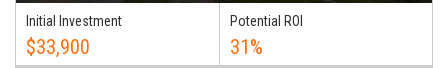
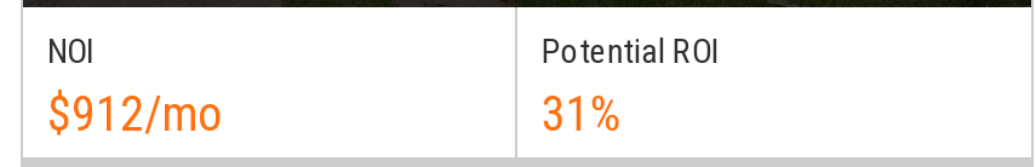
- Initial Investment
- $33,900
+ NOI
+ $912/mo
